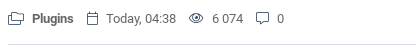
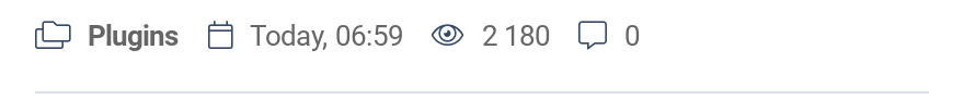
- Today, 04:38
+ Today, 06:59

- 6 074
+ 2 180
